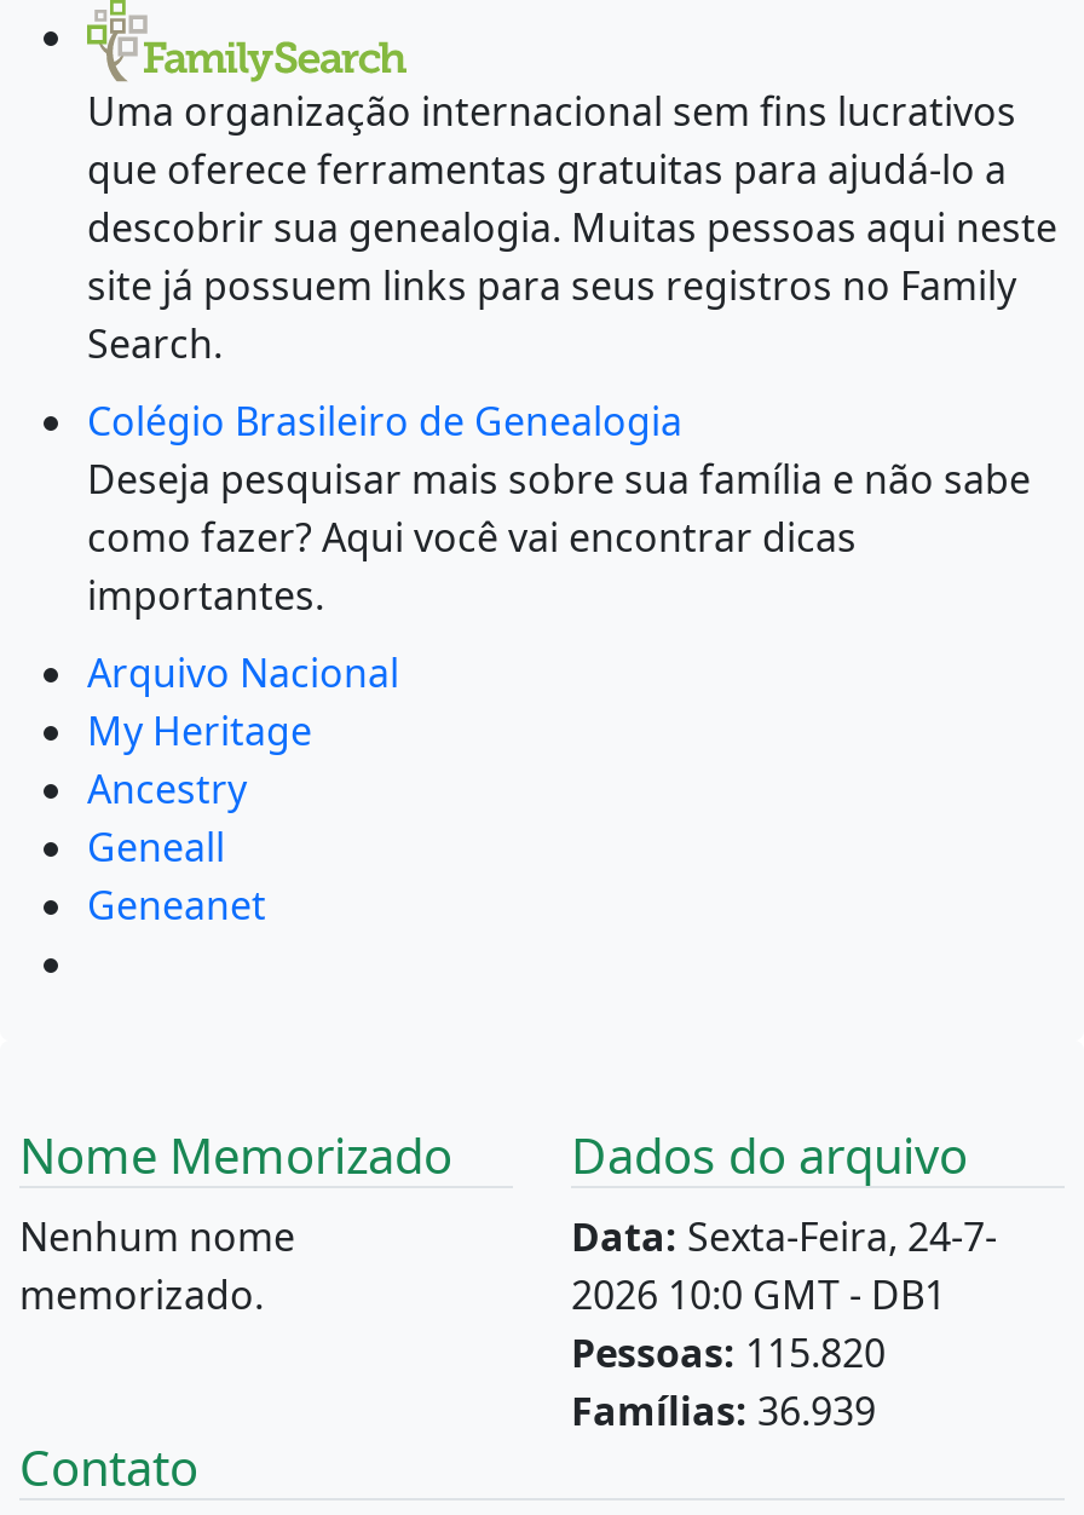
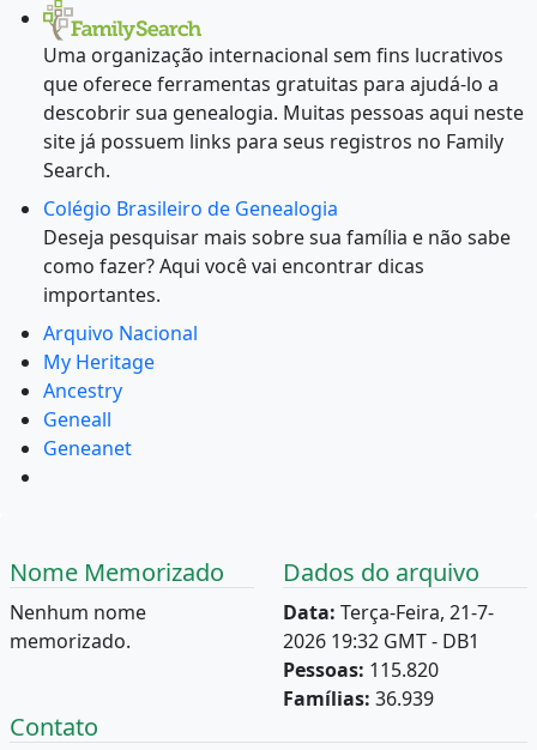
- Data: Sexta-Feira, 24-7-
+ Data: Terça-Feira, 21-7-

- 2026 10:0 GMT - DB1
+ 2026 19:32 GMT - DB1
